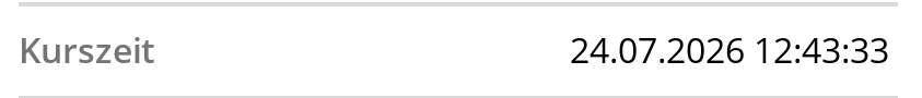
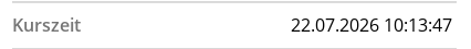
- 24.07.2026 12:43:33
+ 22.07.2026 10:13:47
